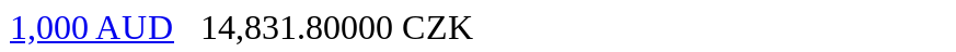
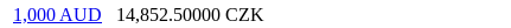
- 1,000 AUD 14,831.80000 CZK
+ 1,000 AUD 14,852.50000 CZK
